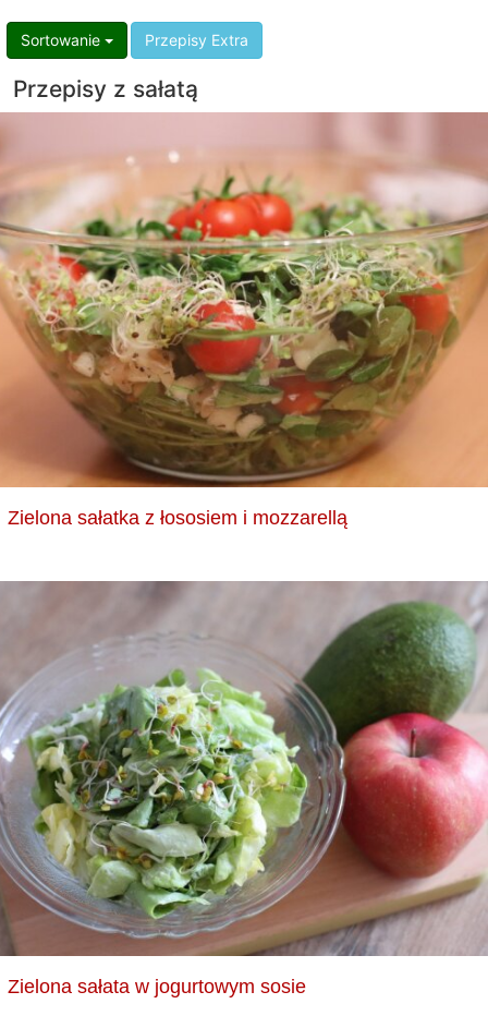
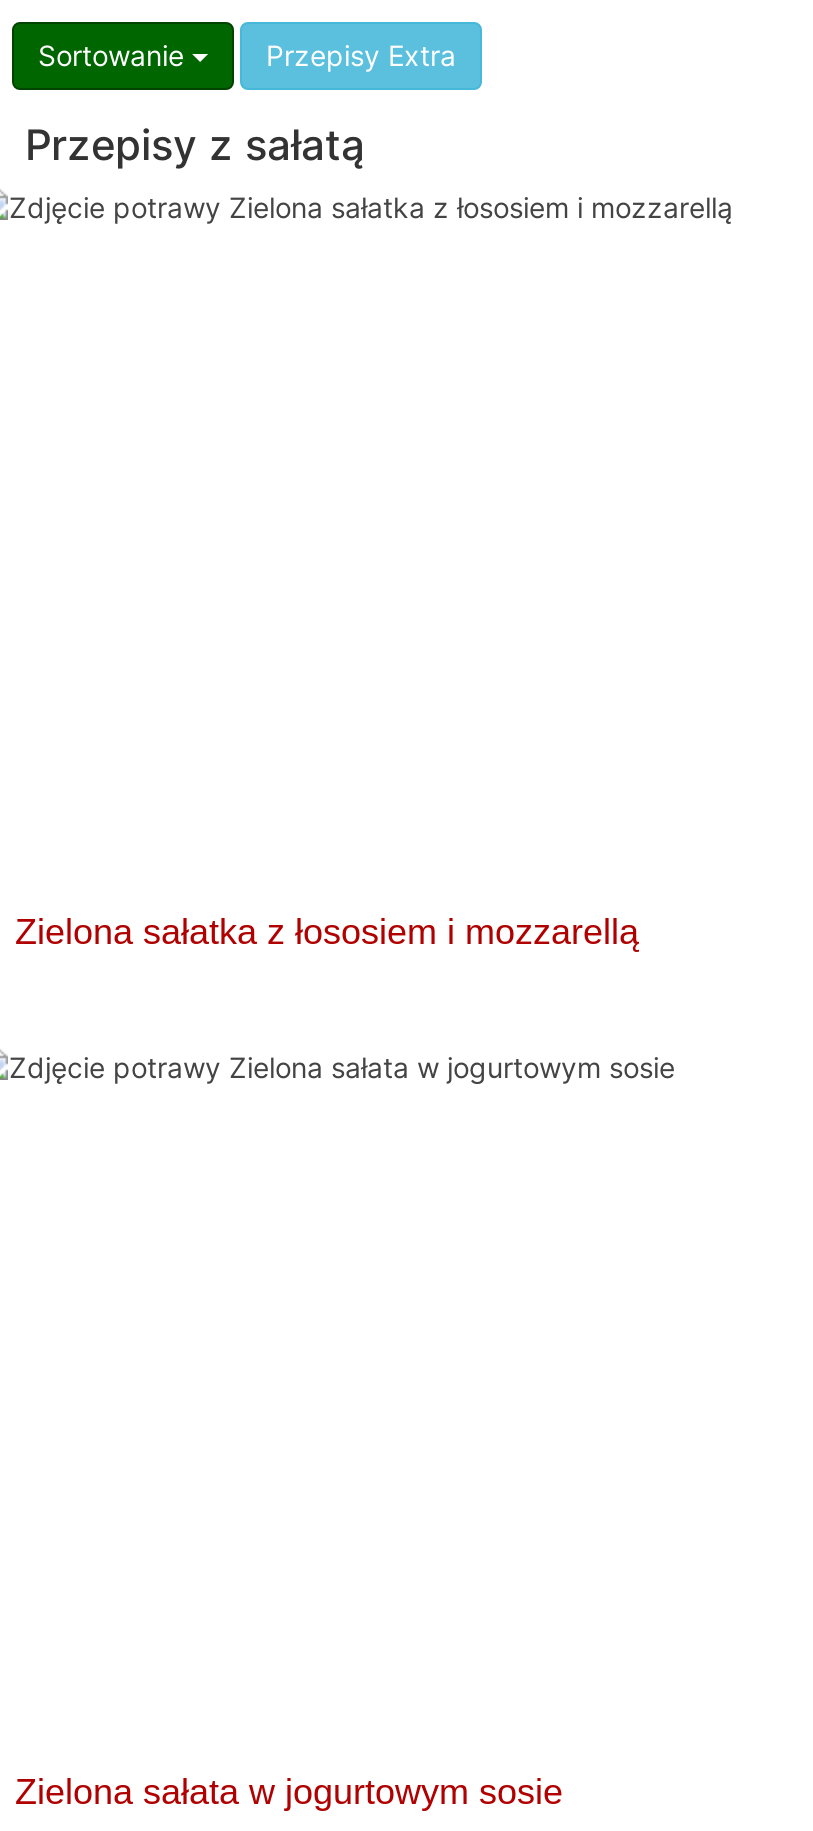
- [image]

- [image]
